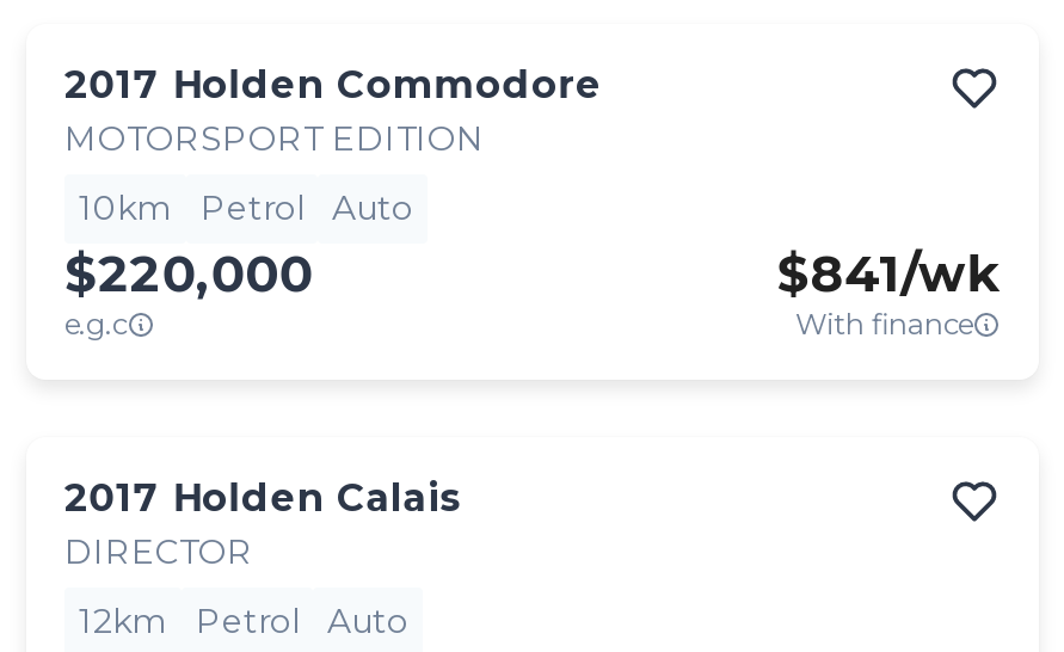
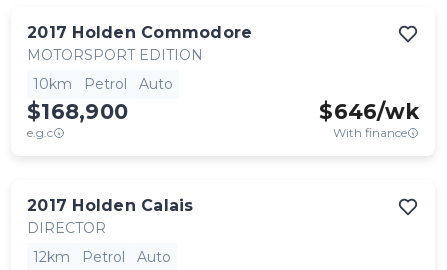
- $220,000
+ $168,900

- $841/wk
+ $646/wk
